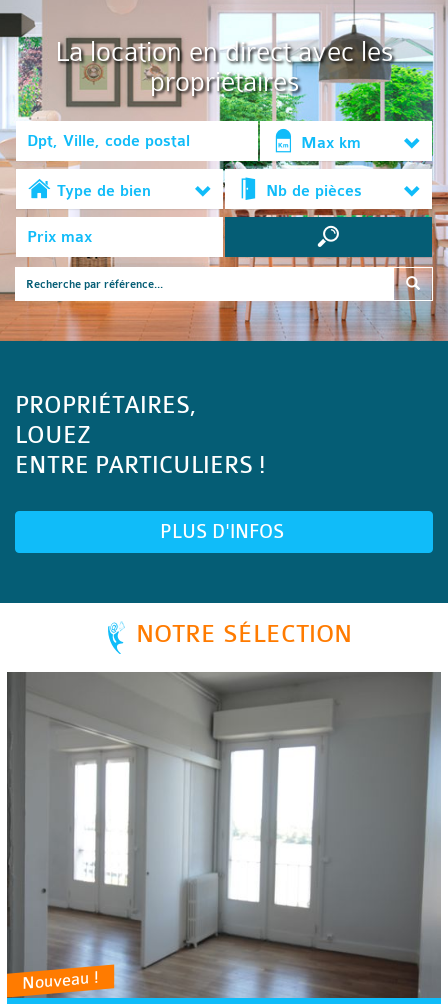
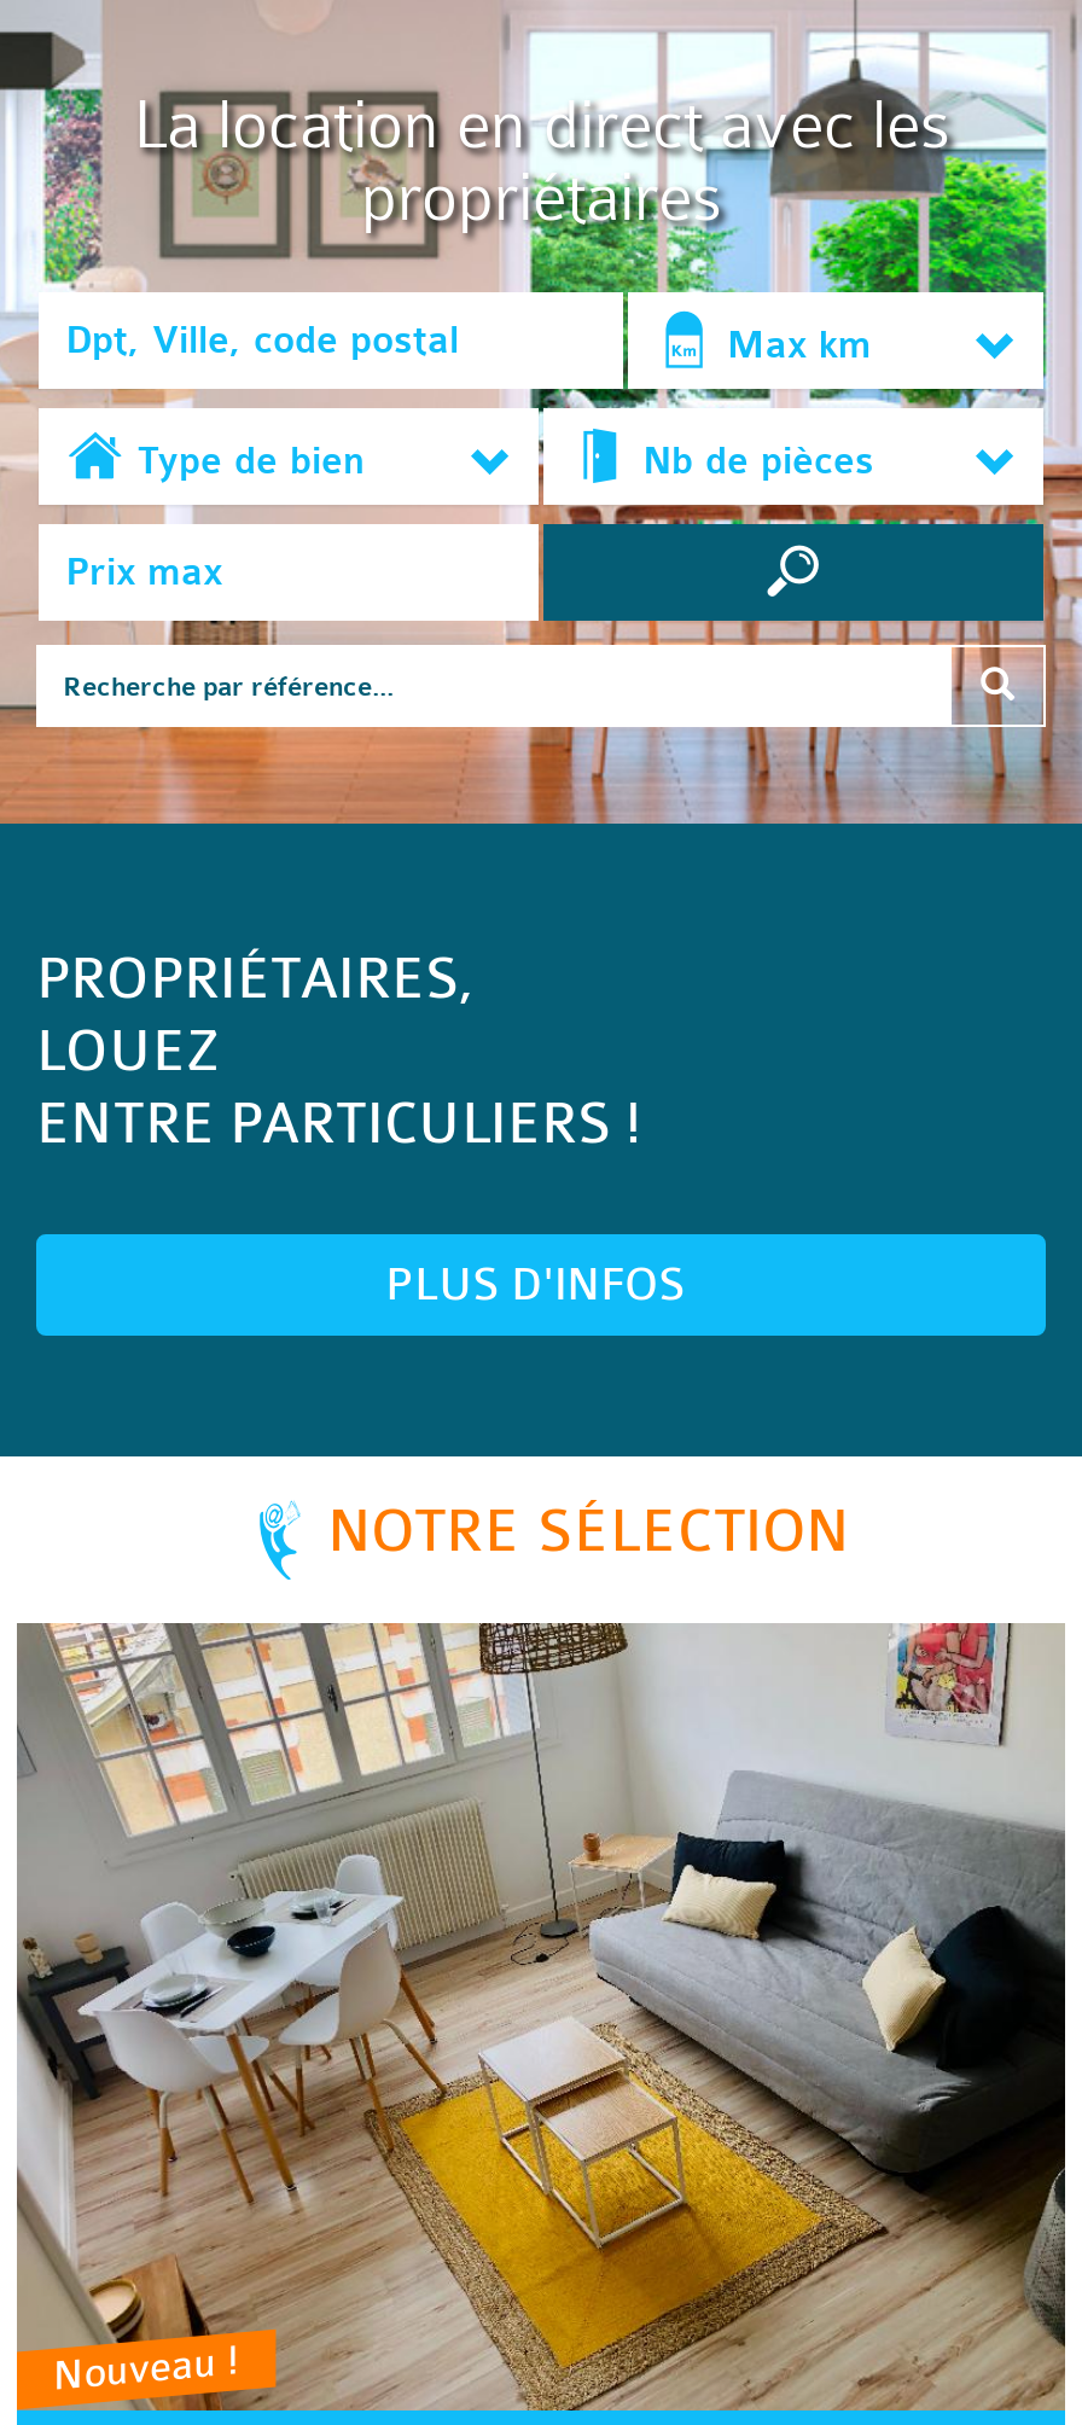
- [image]
+ [image]
